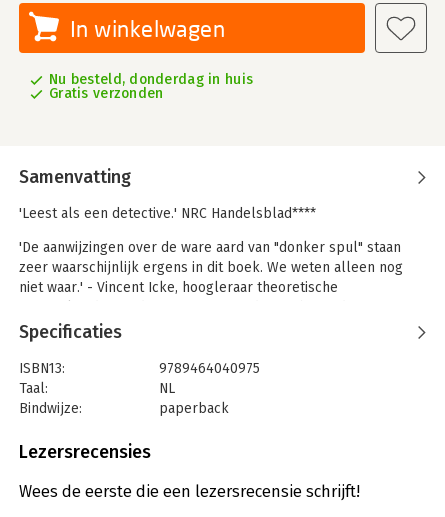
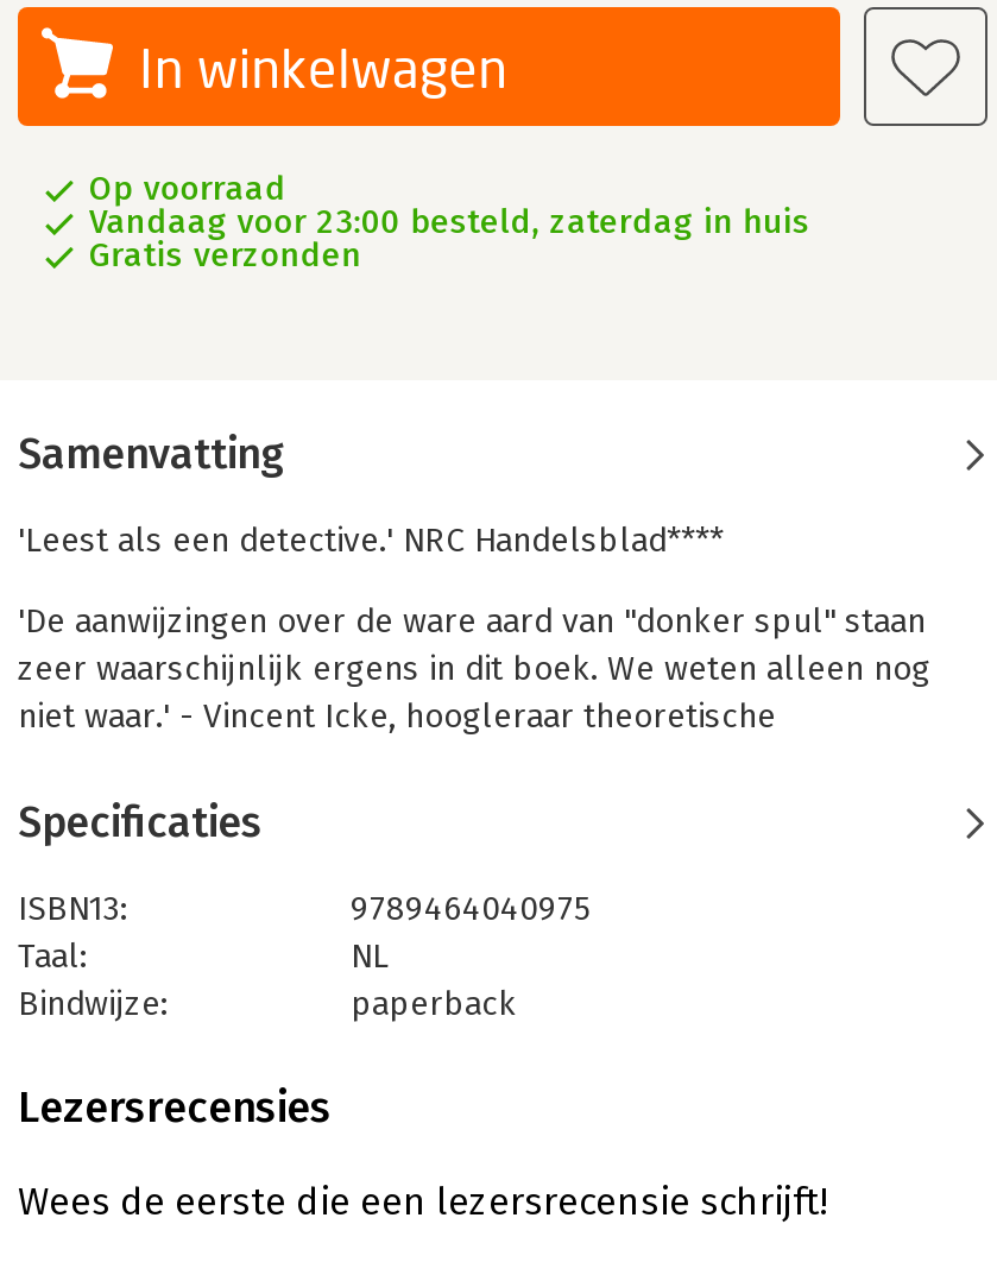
- Nu besteld, donderdag in huis
+ Op voorraad
+ Vandaag voor 23:00 besteld, zaterdag in huis
